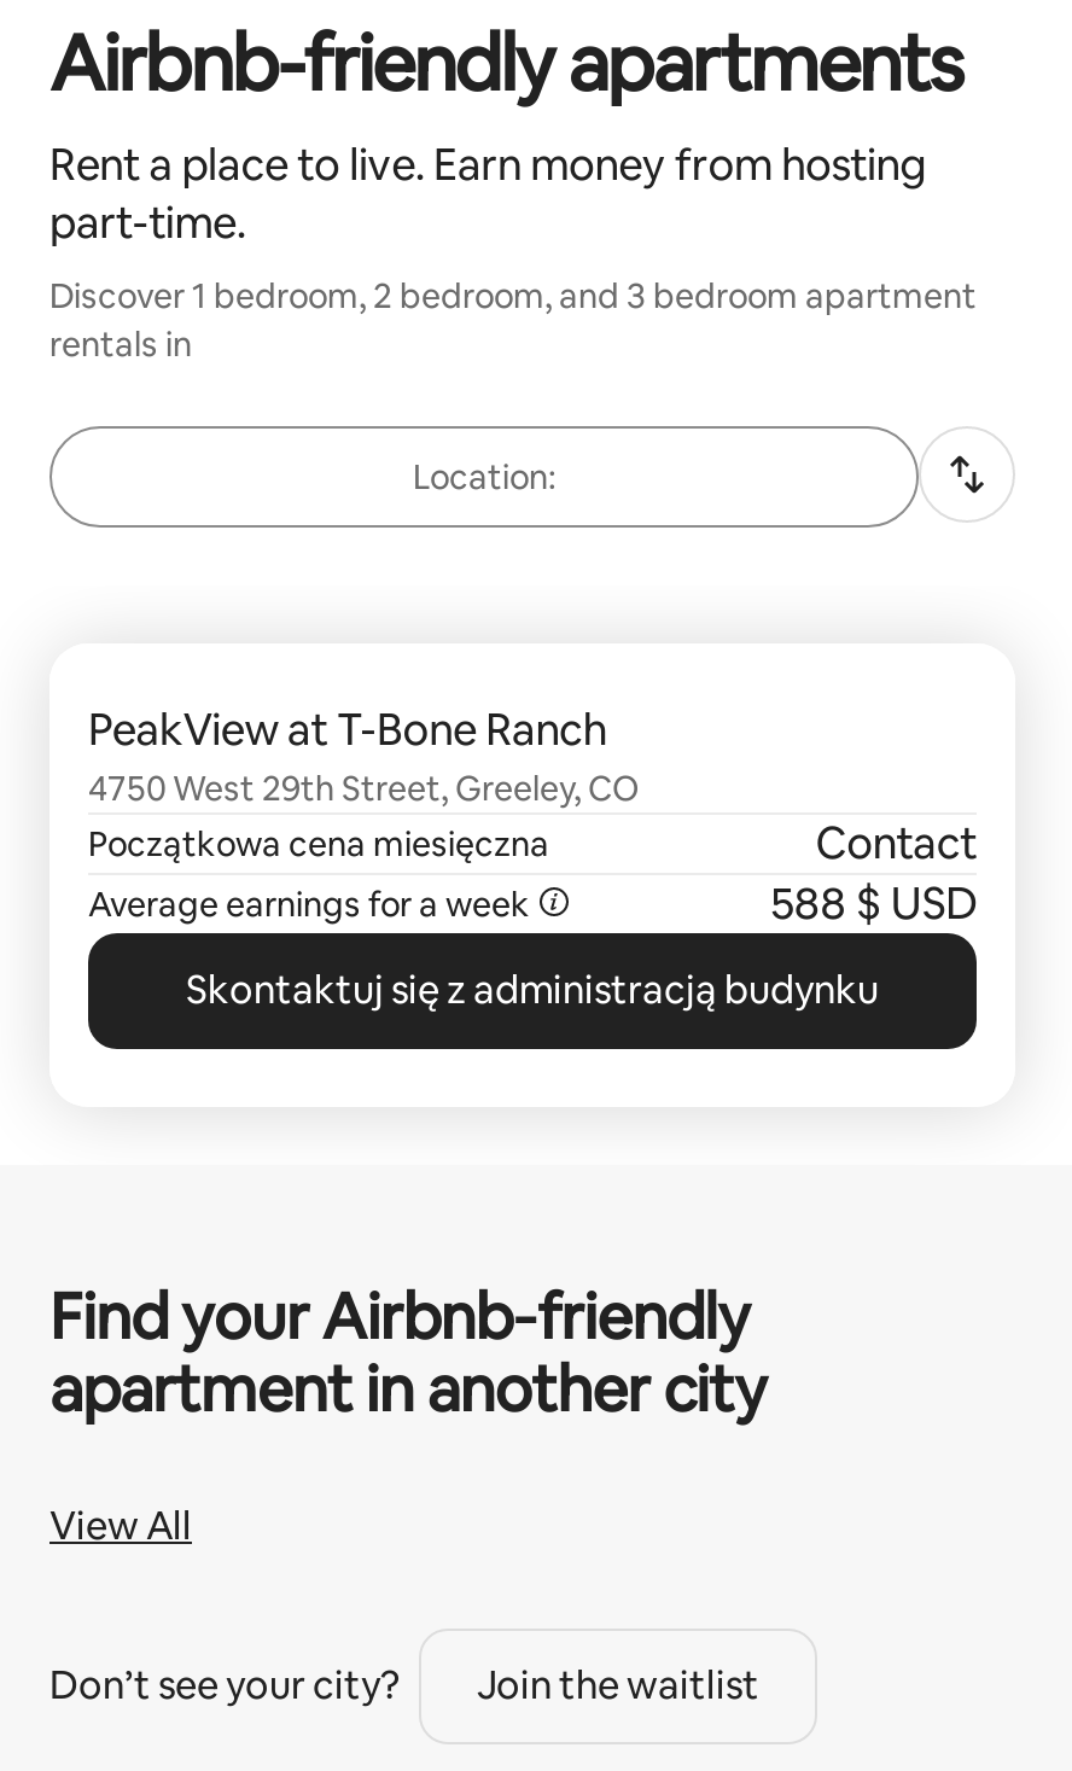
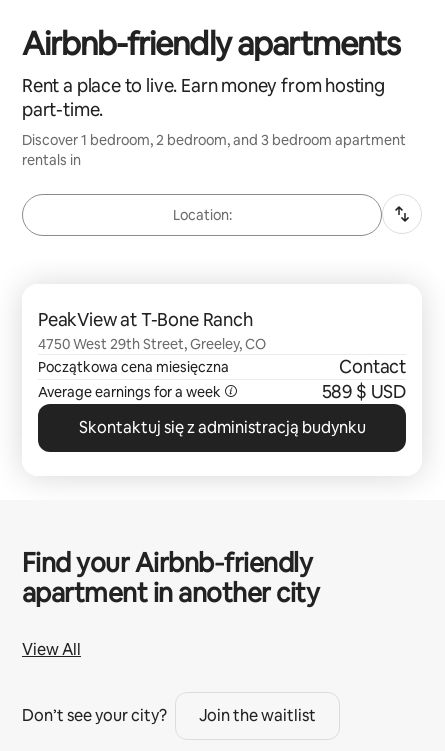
- 588 $ USD
+ 589 $ USD
